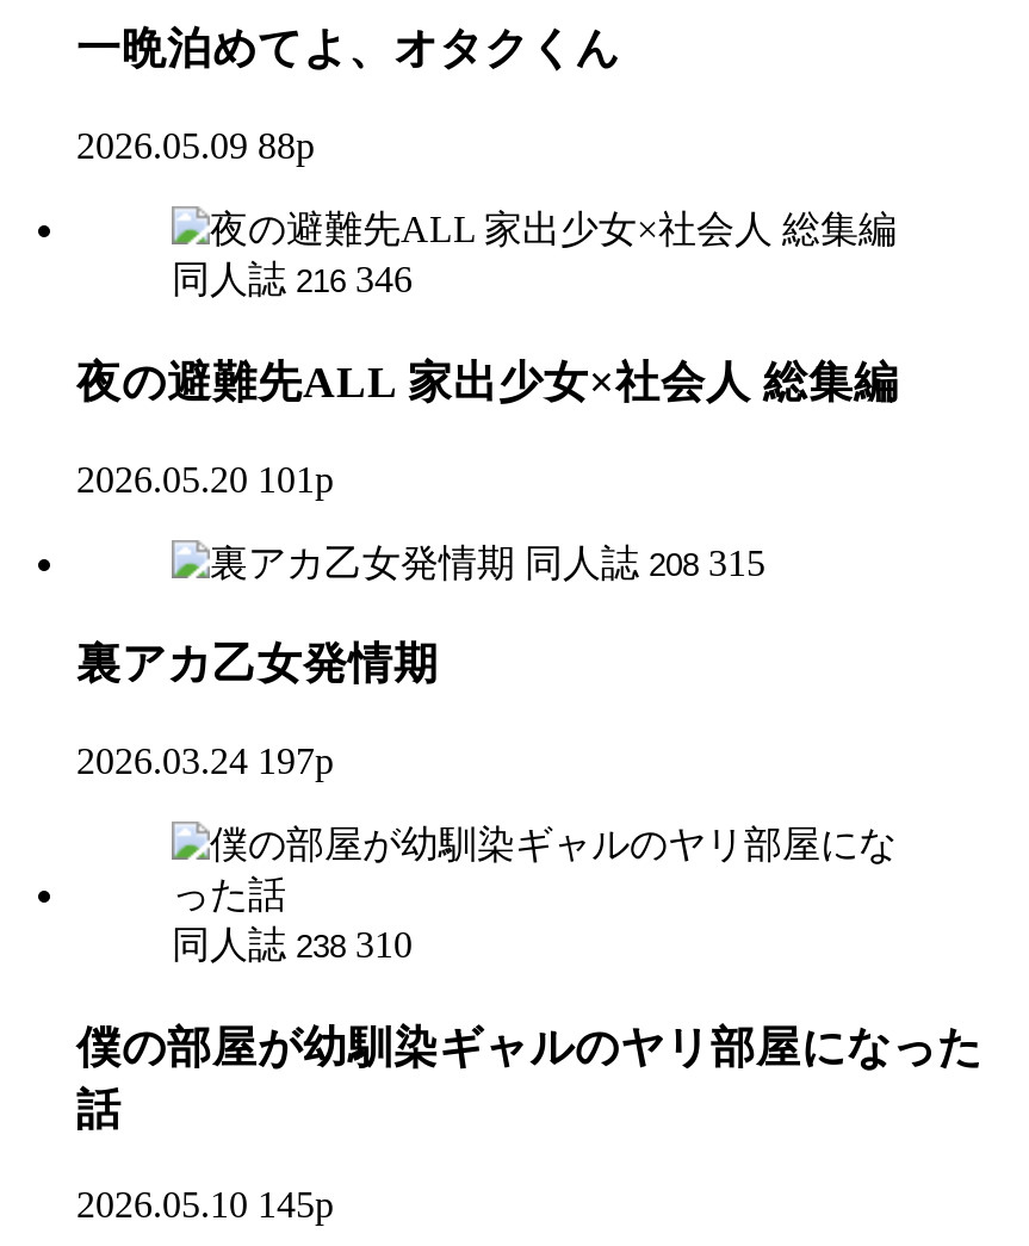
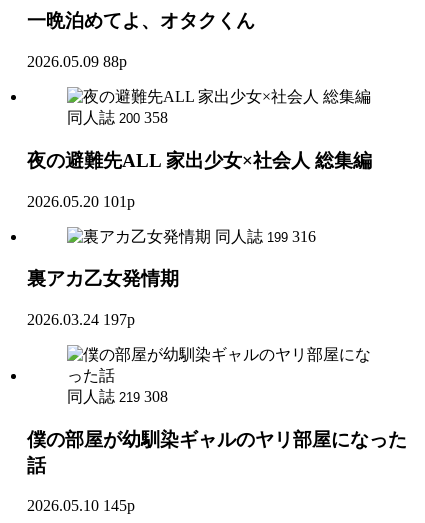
- 同人誌 216 346
+ 同人誌 200 358

- 同人誌 208 315
+ 同人誌 199 316

- 同人誌 238 310
+ 同人誌 219 308
